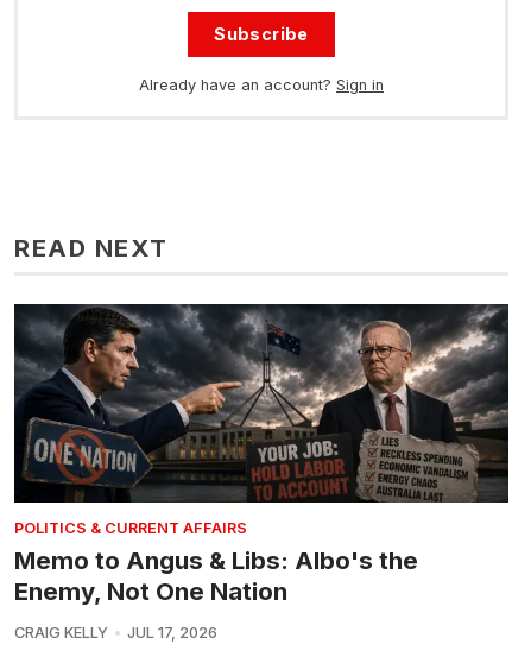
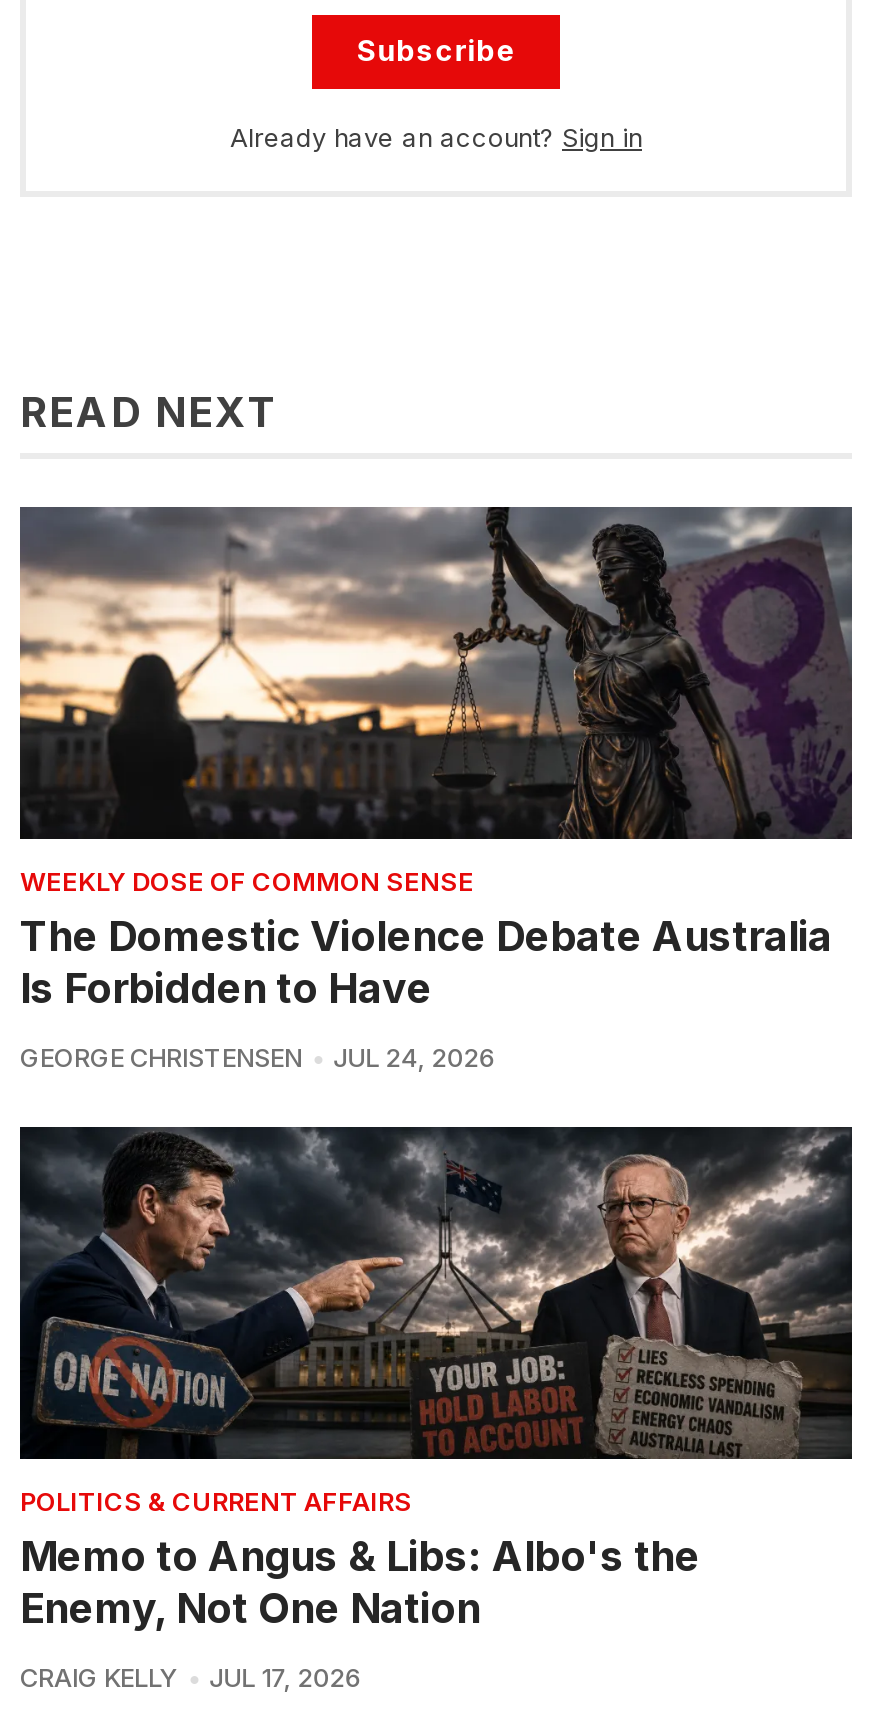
+ [image]
+ WEEKLY DOSE OF COMMON SENSE
+ The Domestic Violence Debate Australia
+ Is Forbidden to Have
+ GEORGE CHRISTENSEN
+ JUL 24, 2026
